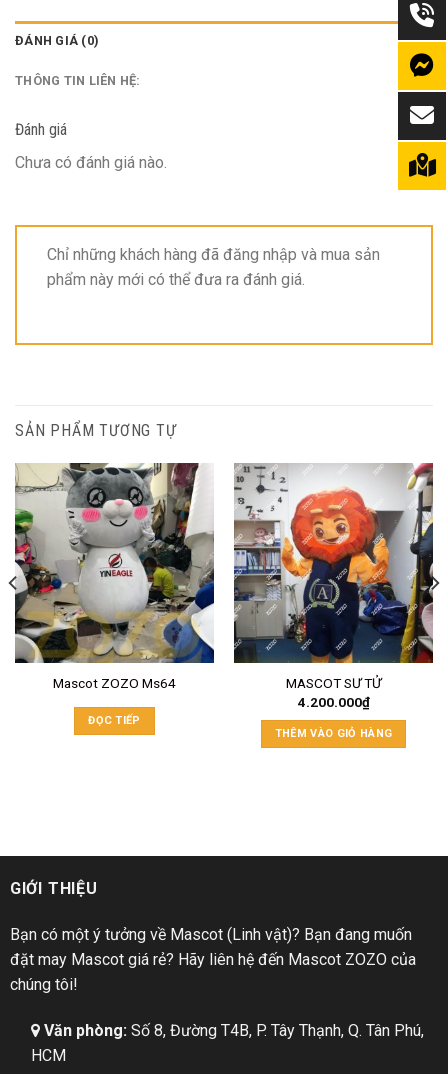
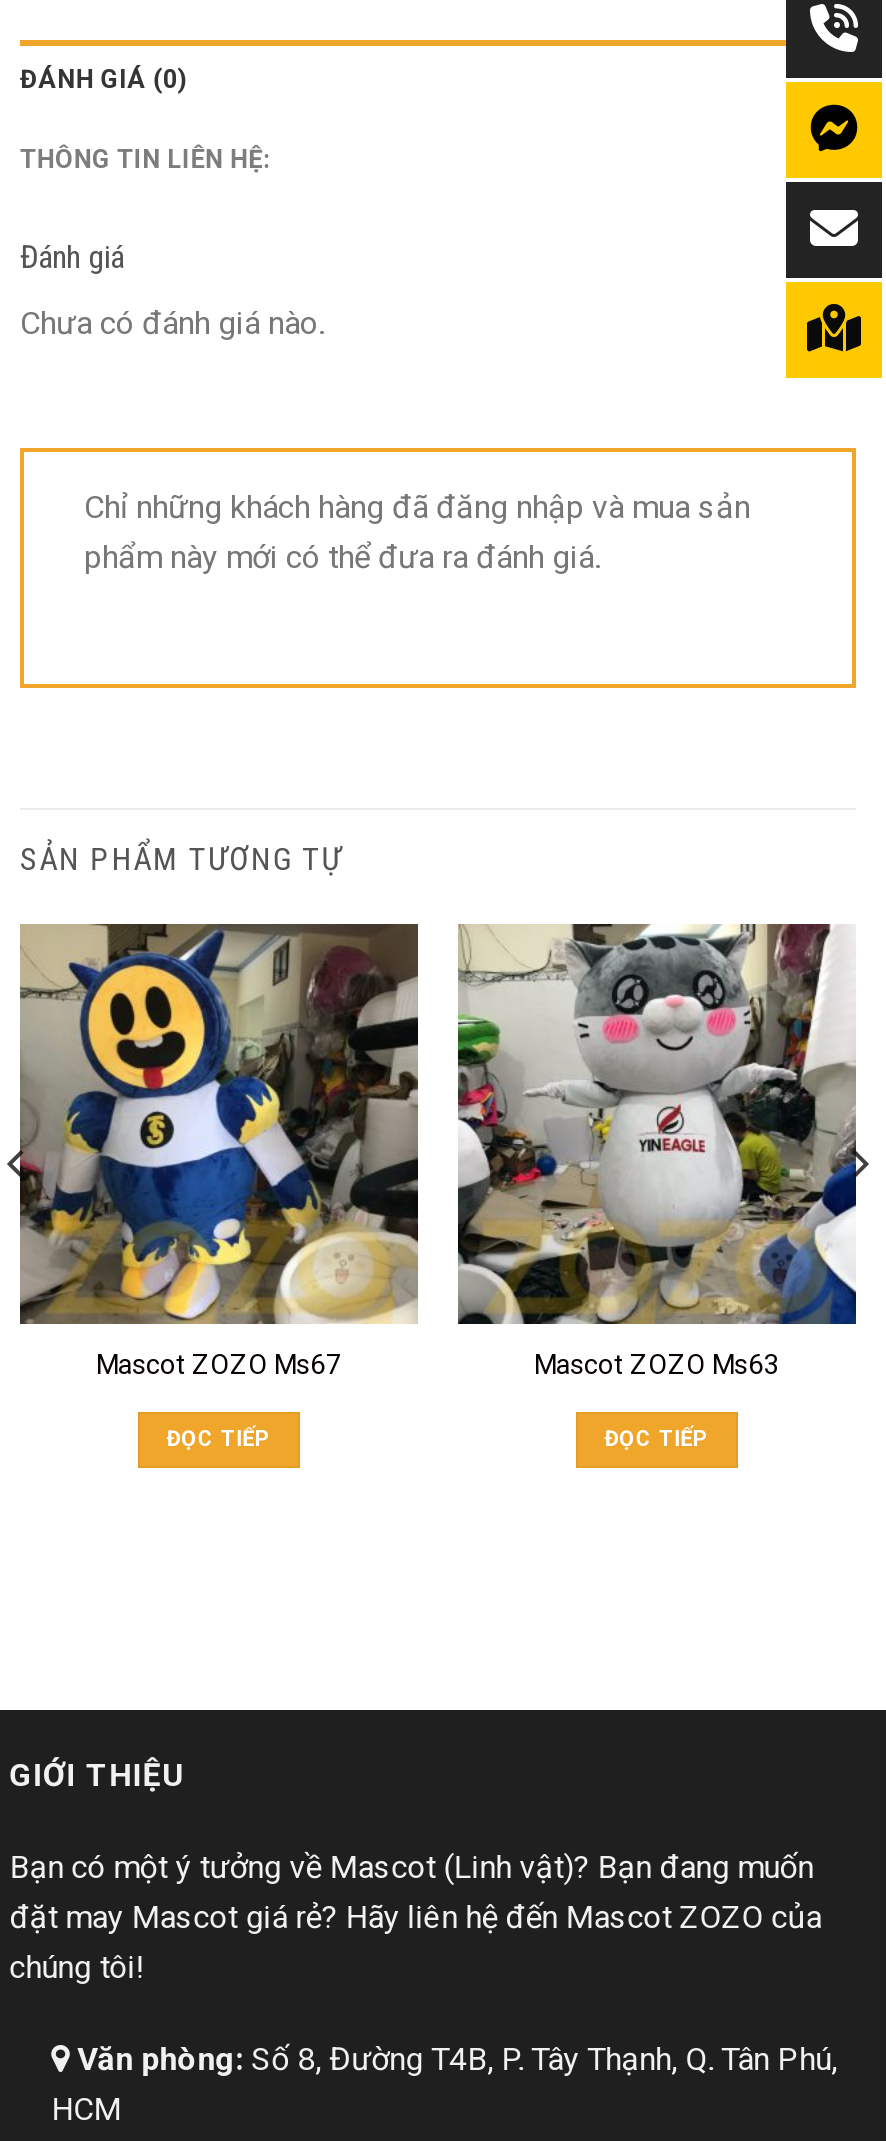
- [image]
- Mascot ZOZO Ms64
+ [image]
+ Mascot ZOZO Ms67

- [image]
- MASCOT SƯ TỬ
- 4.200.000₫
+ [image]
+ Mascot ZOZO Ms63

- THÊM VÀO GIỎ HÀNG
+ ĐỌC TIẾP
